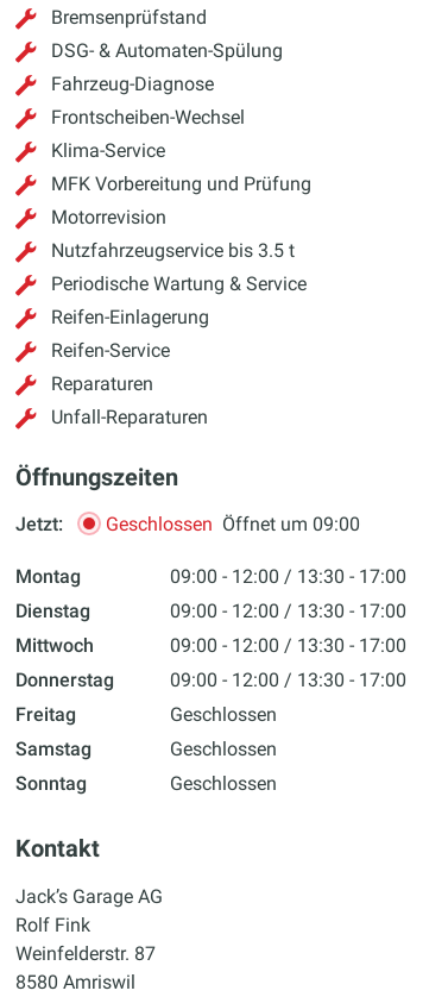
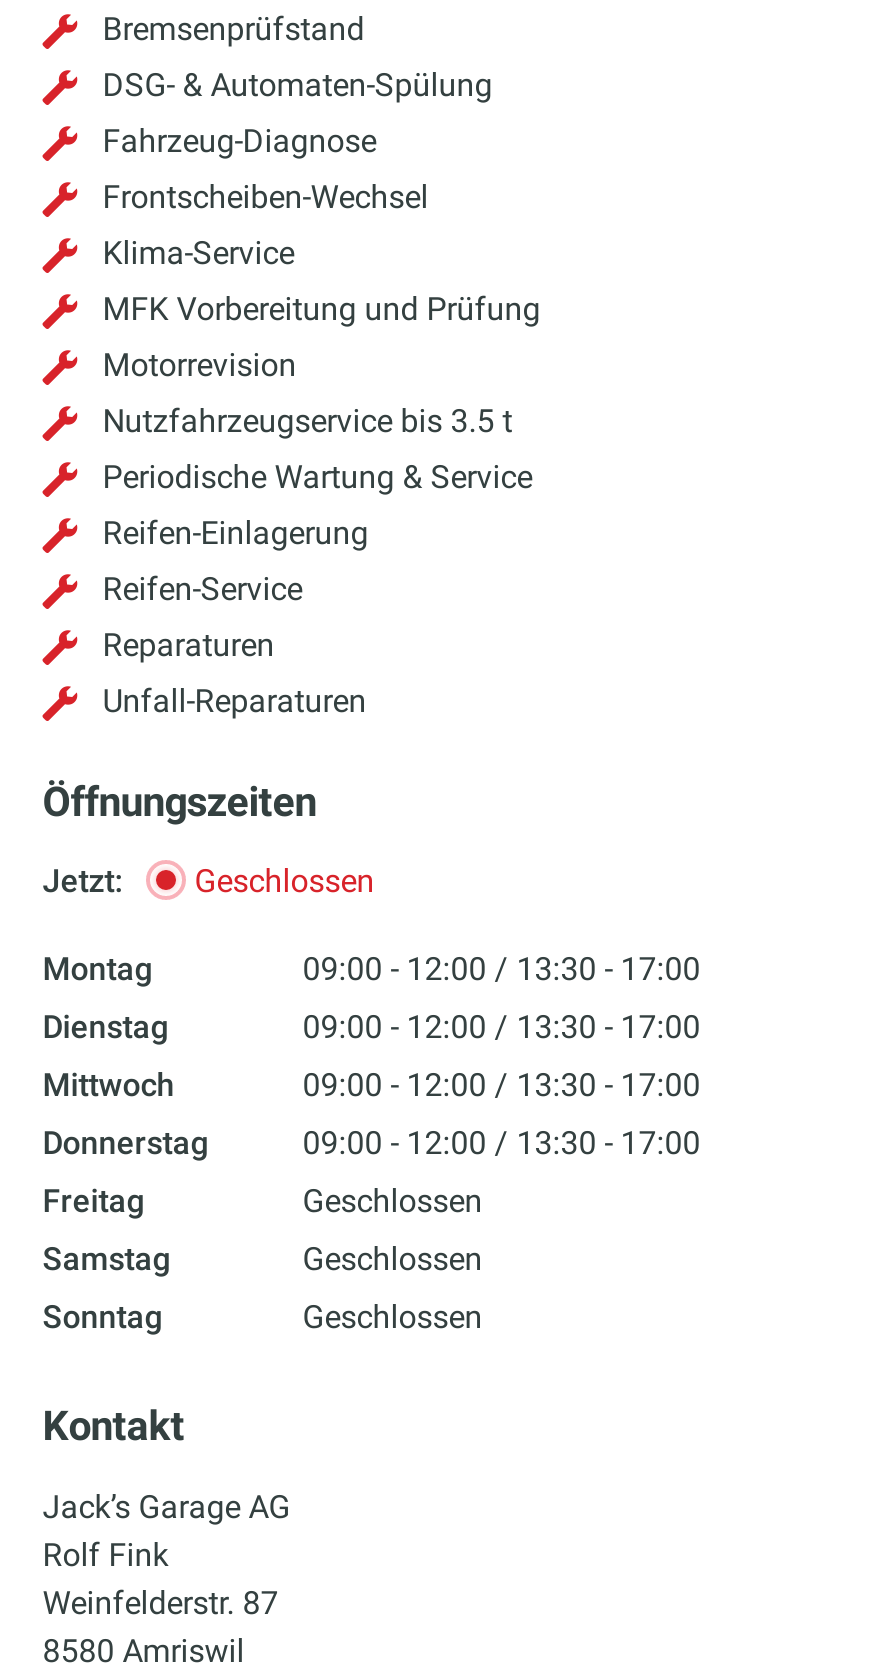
- Geschlossen Öffnet um 09:00
+ Geschlossen
